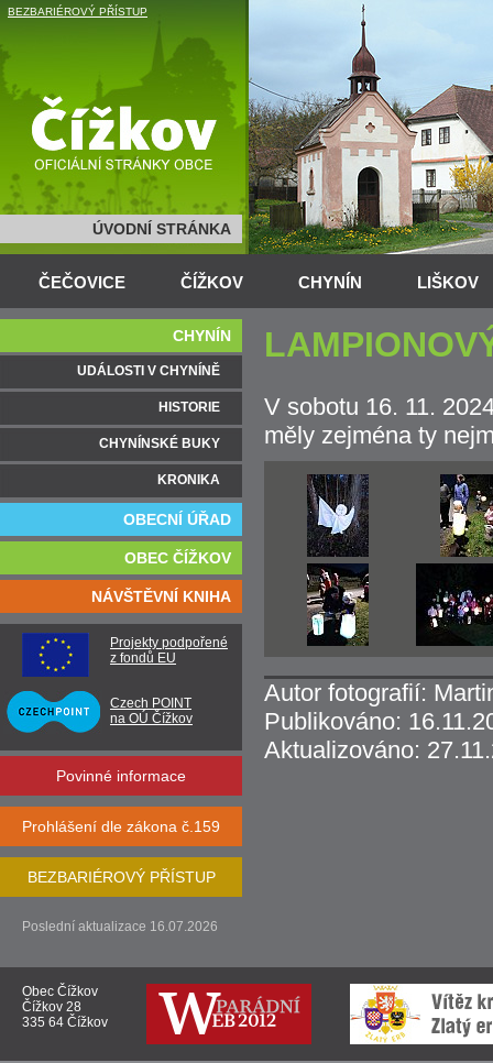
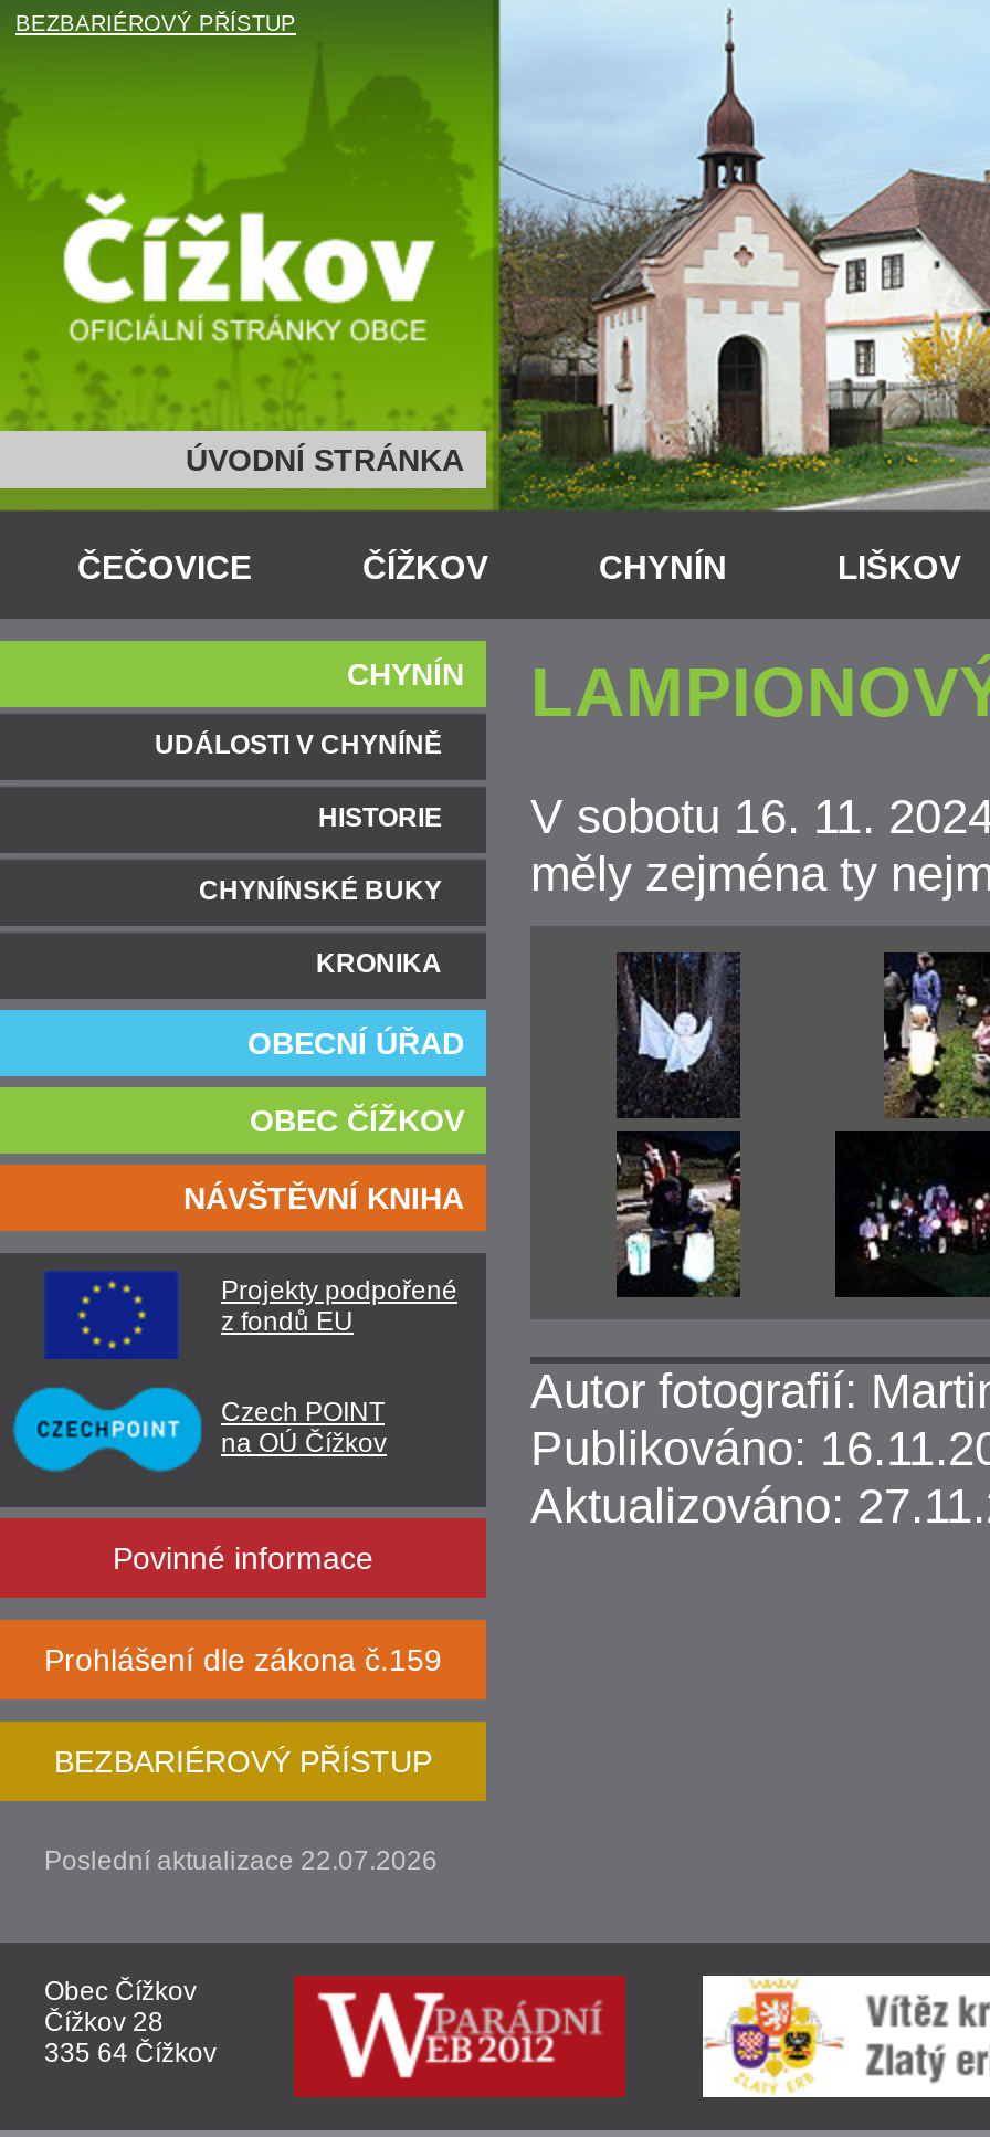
- Poslední aktualizace 16.07.2026
+ Poslední aktualizace 22.07.2026
